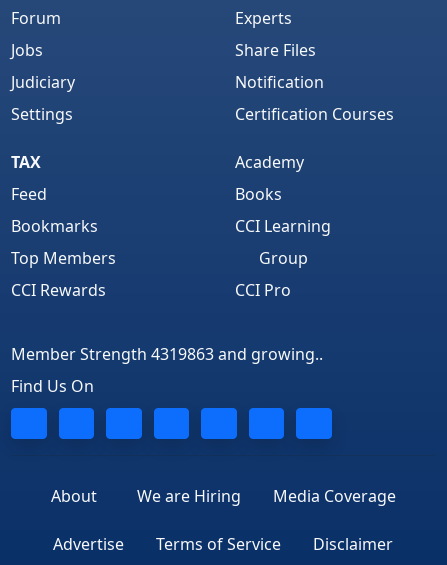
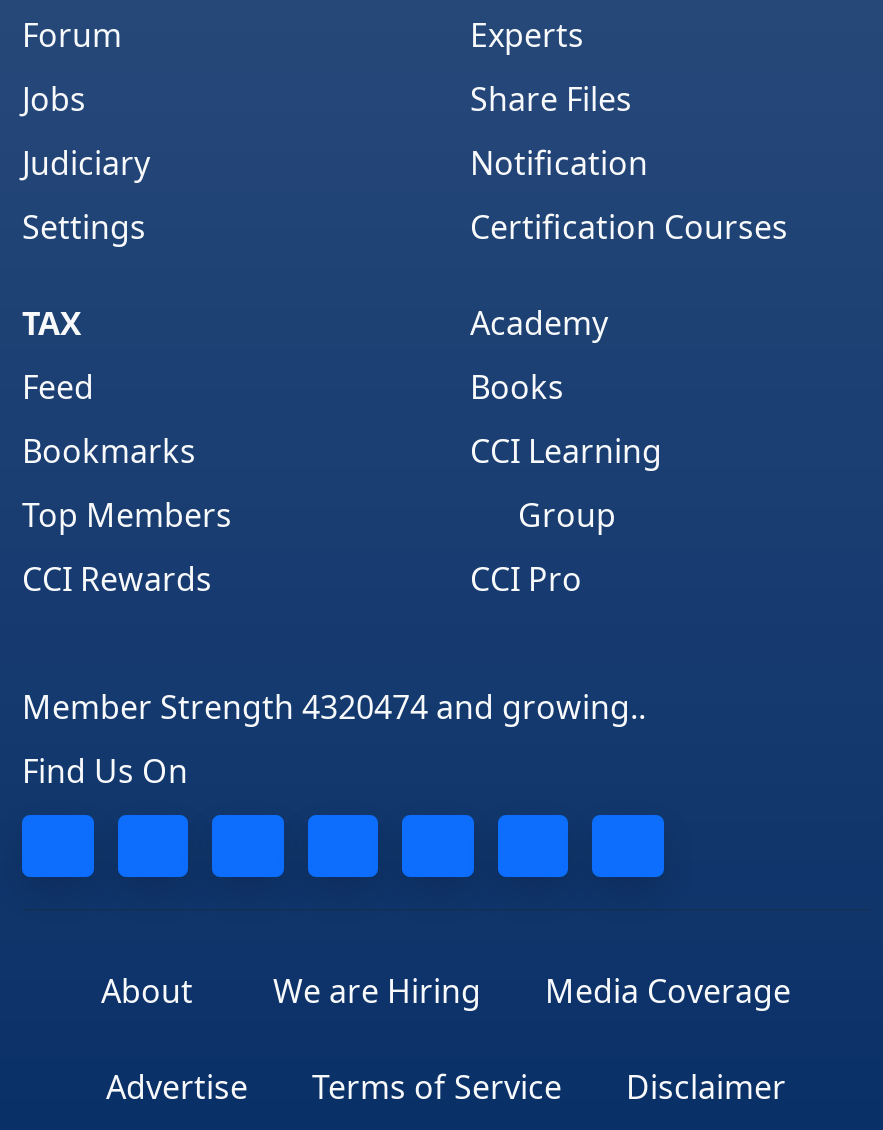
- Member Strength 4319863 and growing..
+ Member Strength 4320474 and growing..
